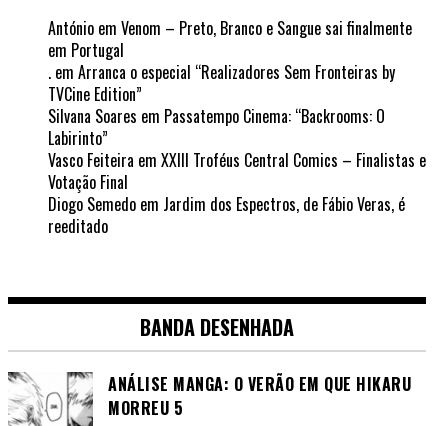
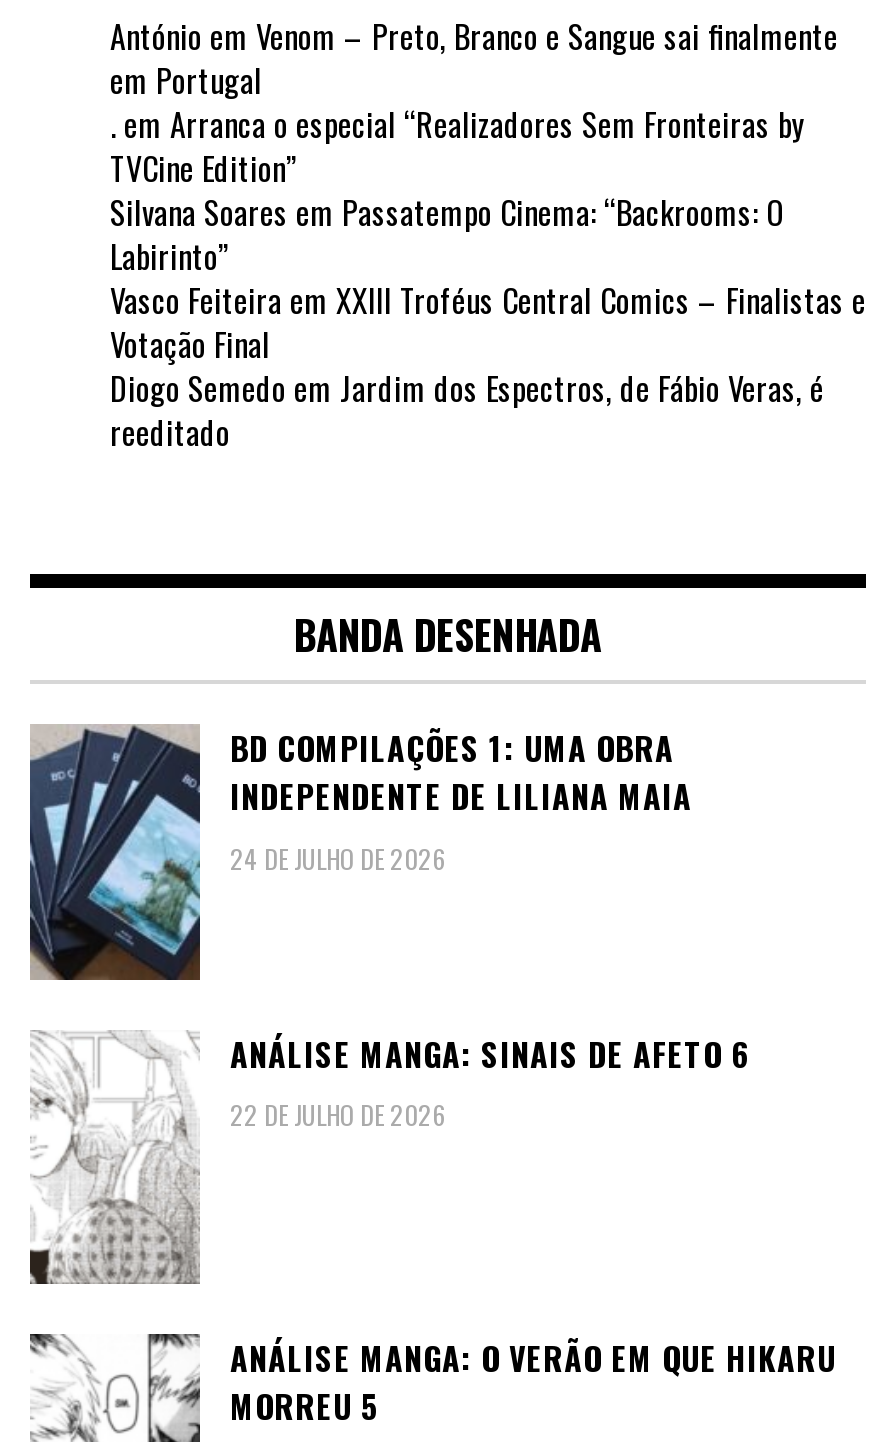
+ [image]
+ BD COMPILAÇÕES 1: UMA OBRA
+ INDEPENDENTE DE LILIANA MAIA
+ 24 DE JULHO DE 2026

+ [image]
+ ANÁLISE MANGA: SINAIS DE AFETO 6
+ 22 DE JULHO DE 2026
